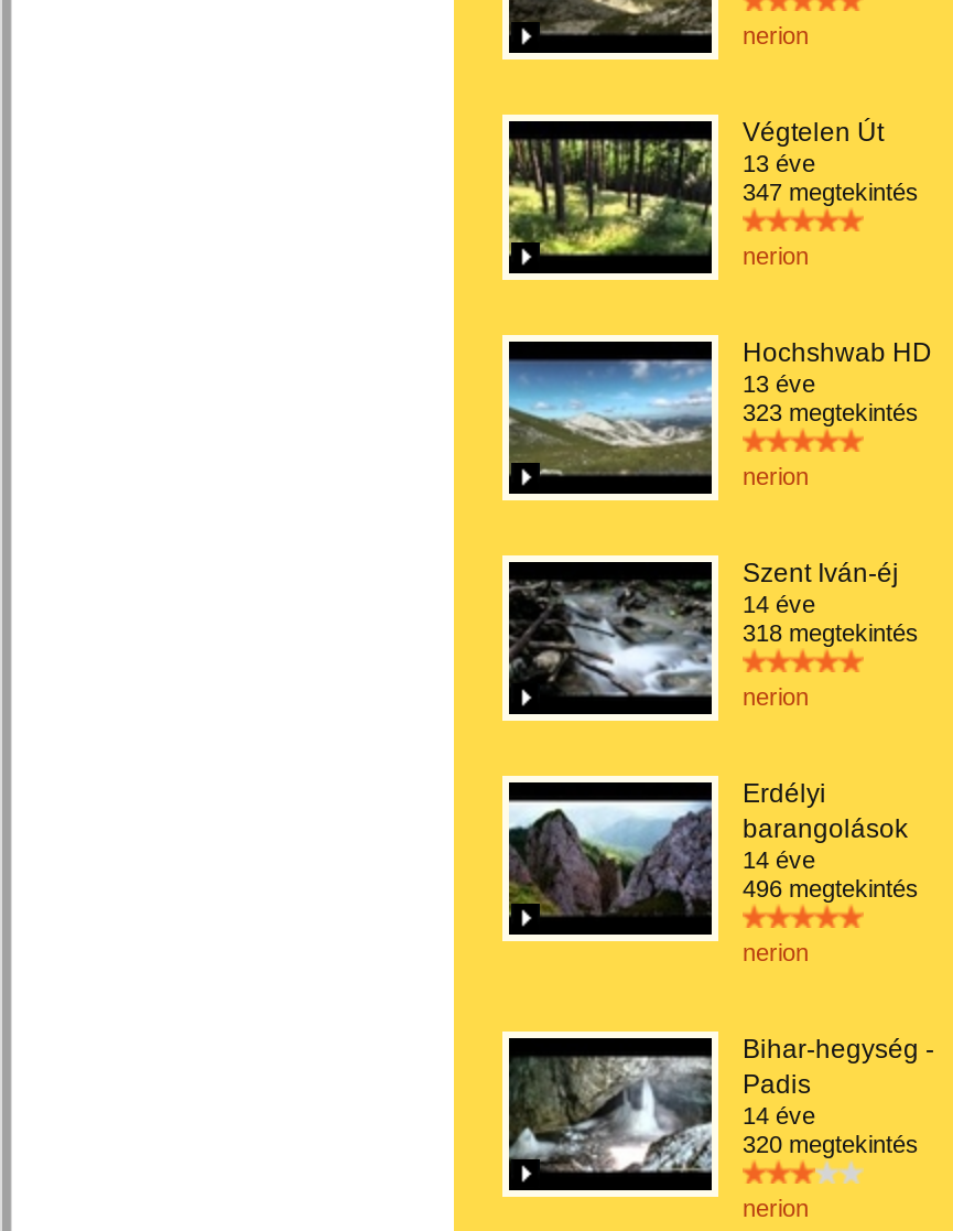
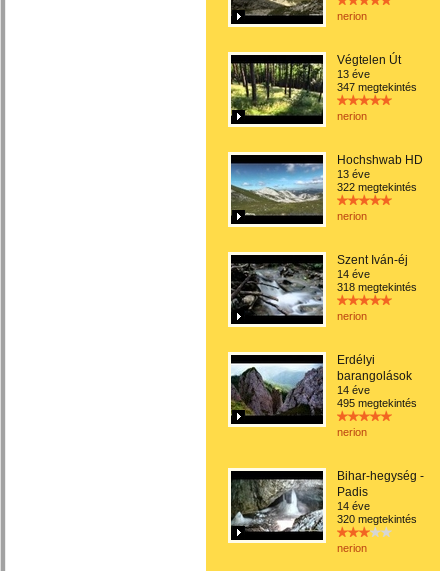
- 323 megtekintés
+ 322 megtekintés

- 496 megtekintés
+ 495 megtekintés
